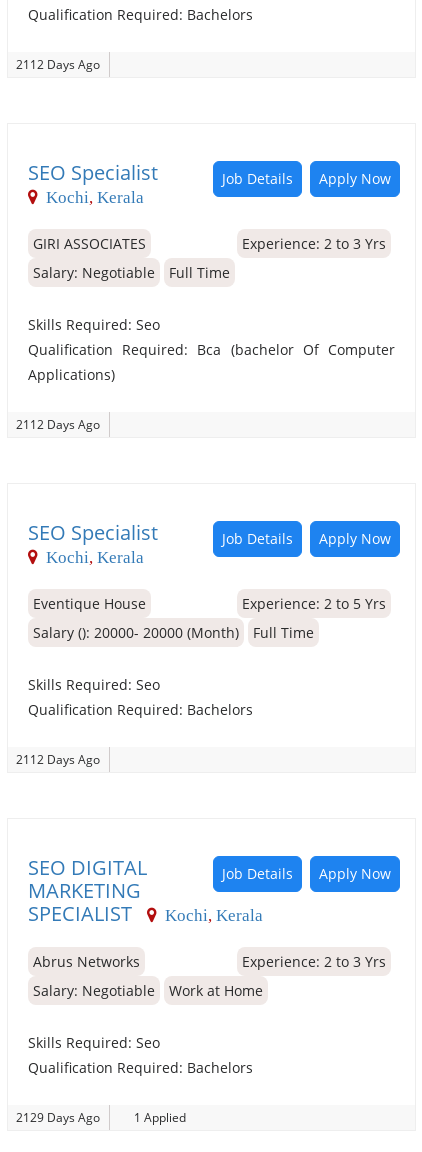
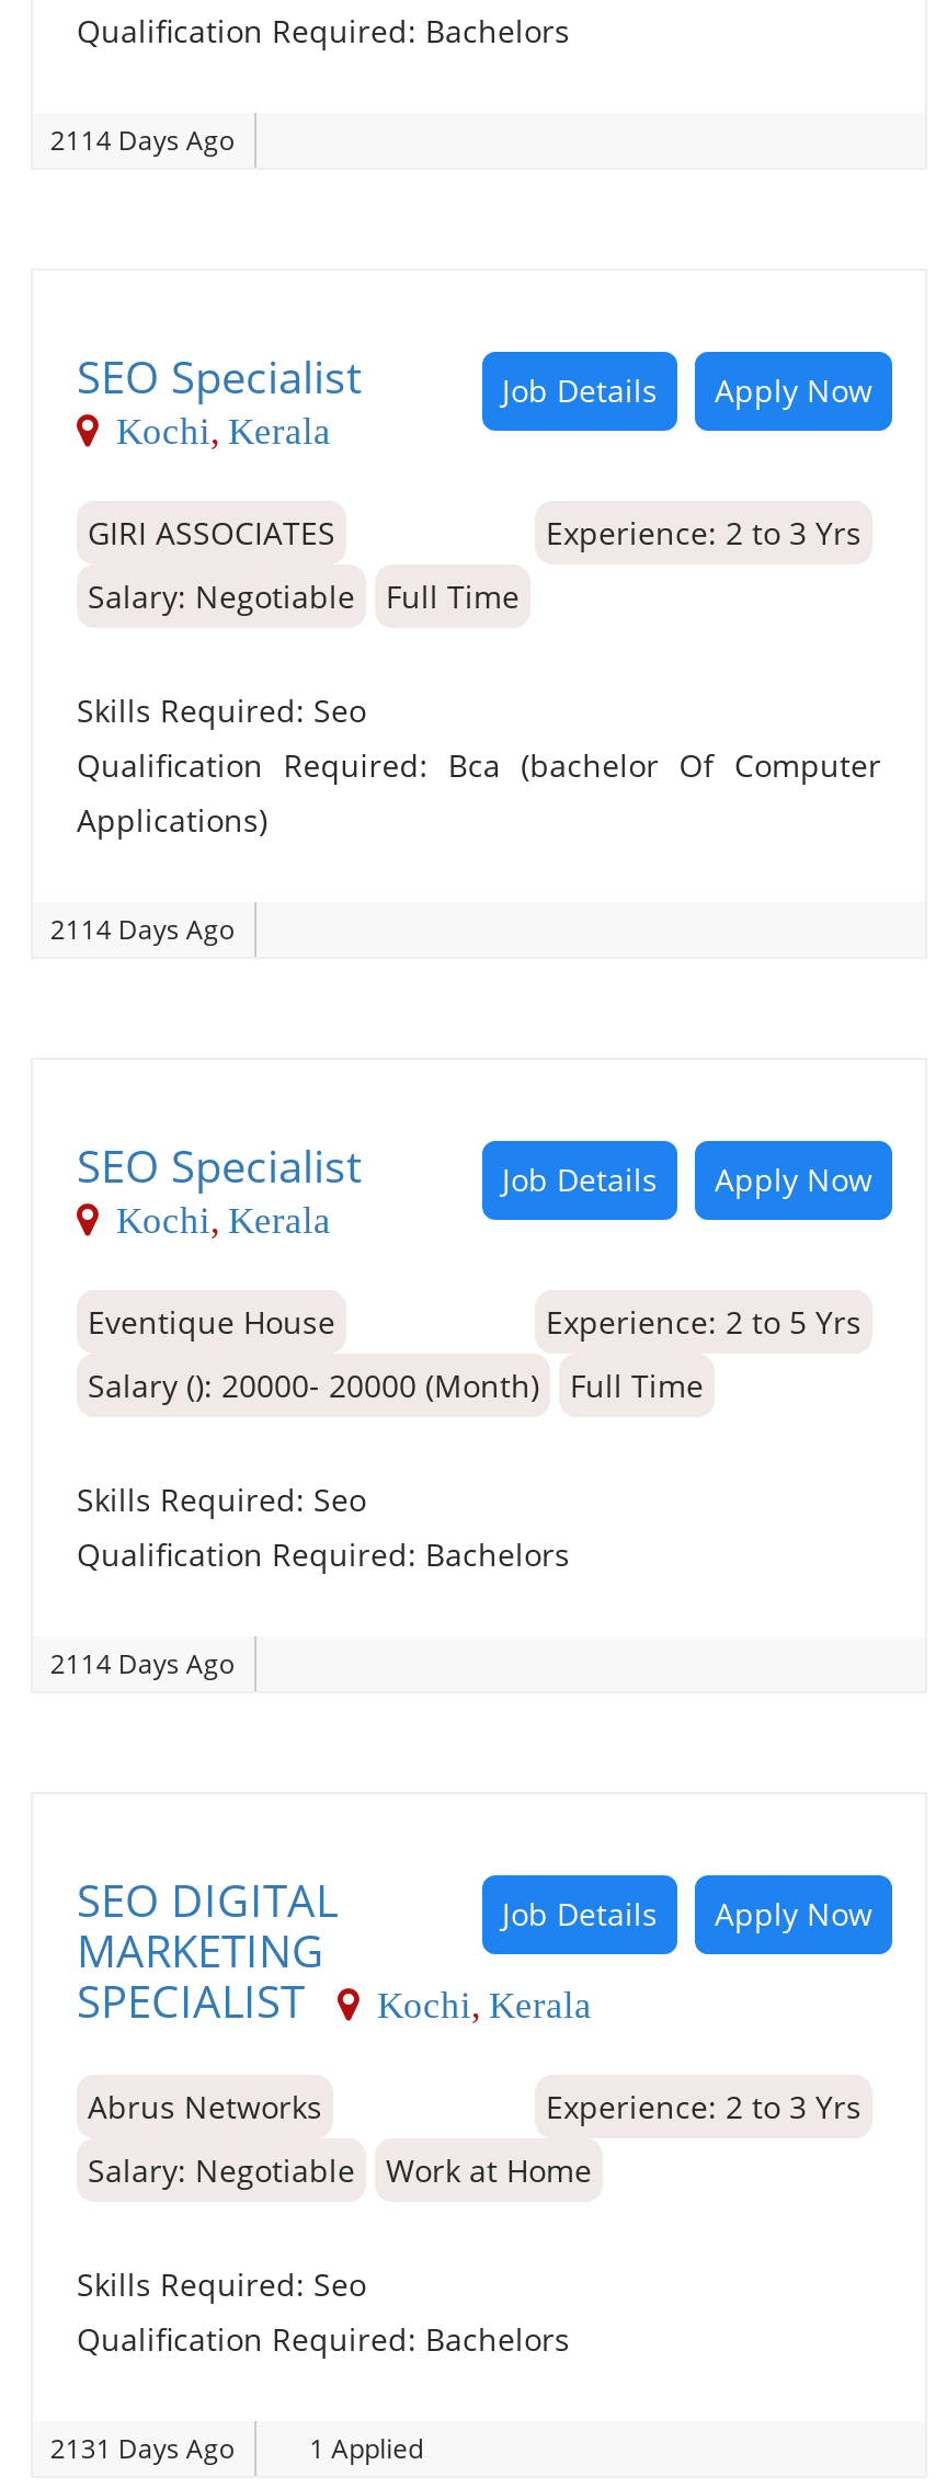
- 2112 Days Ago
+ 2114 Days Ago

- 2112 Days Ago
+ 2114 Days Ago

- 2112 Days Ago
+ 2114 Days Ago

- 2129 Days Ago
+ 2131 Days Ago
